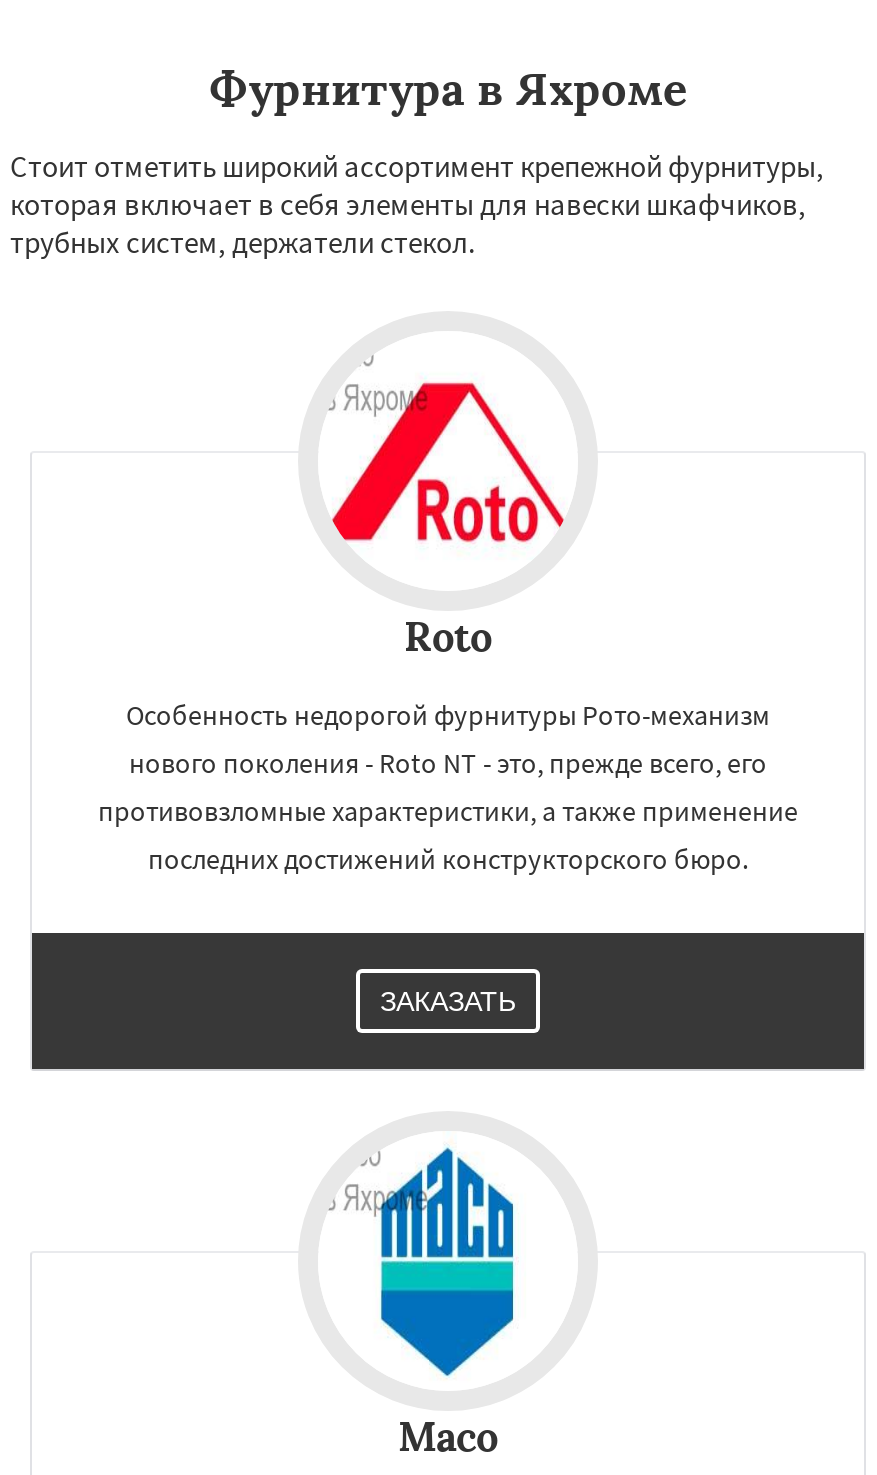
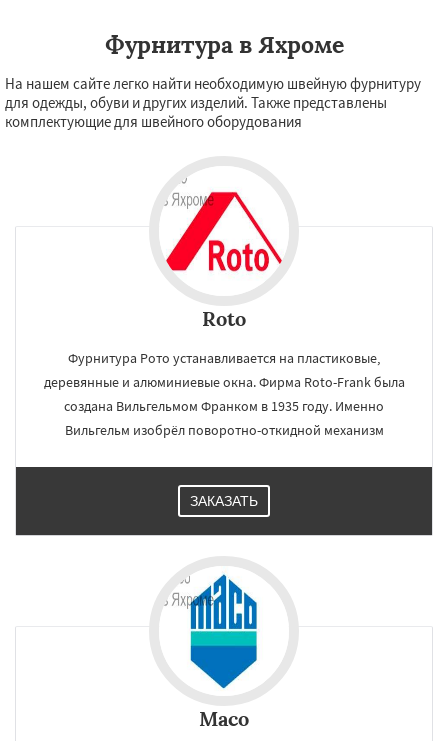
- Стоит отметить широкий ассортимент крепежной фурнитуры,
- которая включает в себя элементы для навески шкафчиков,
- трубных систем, держатели стекол.
+ На нашем сайте легко найти необходимую швейную фурнитуру
+ для одежды, обуви и других изделий. Также представлены
+ комплектующие для швейного оборудования

- Особенность недорогой фурнитуры Рото-механизм
- нового поколения - Roto NT - это, прежде всего, его
- противовзломные характеристики, а также применение
- последних достижений конструкторского бюро.
+ Фурнитура Рото устанавливается на пластиковые,
+ деревянные и алюминиевые окна. Фирма Roto-Frank была
+ создана Вильгельмом Франком в 1935 году. Именно
+ Вильгельм изобрёл поворотно-откидной механизм
